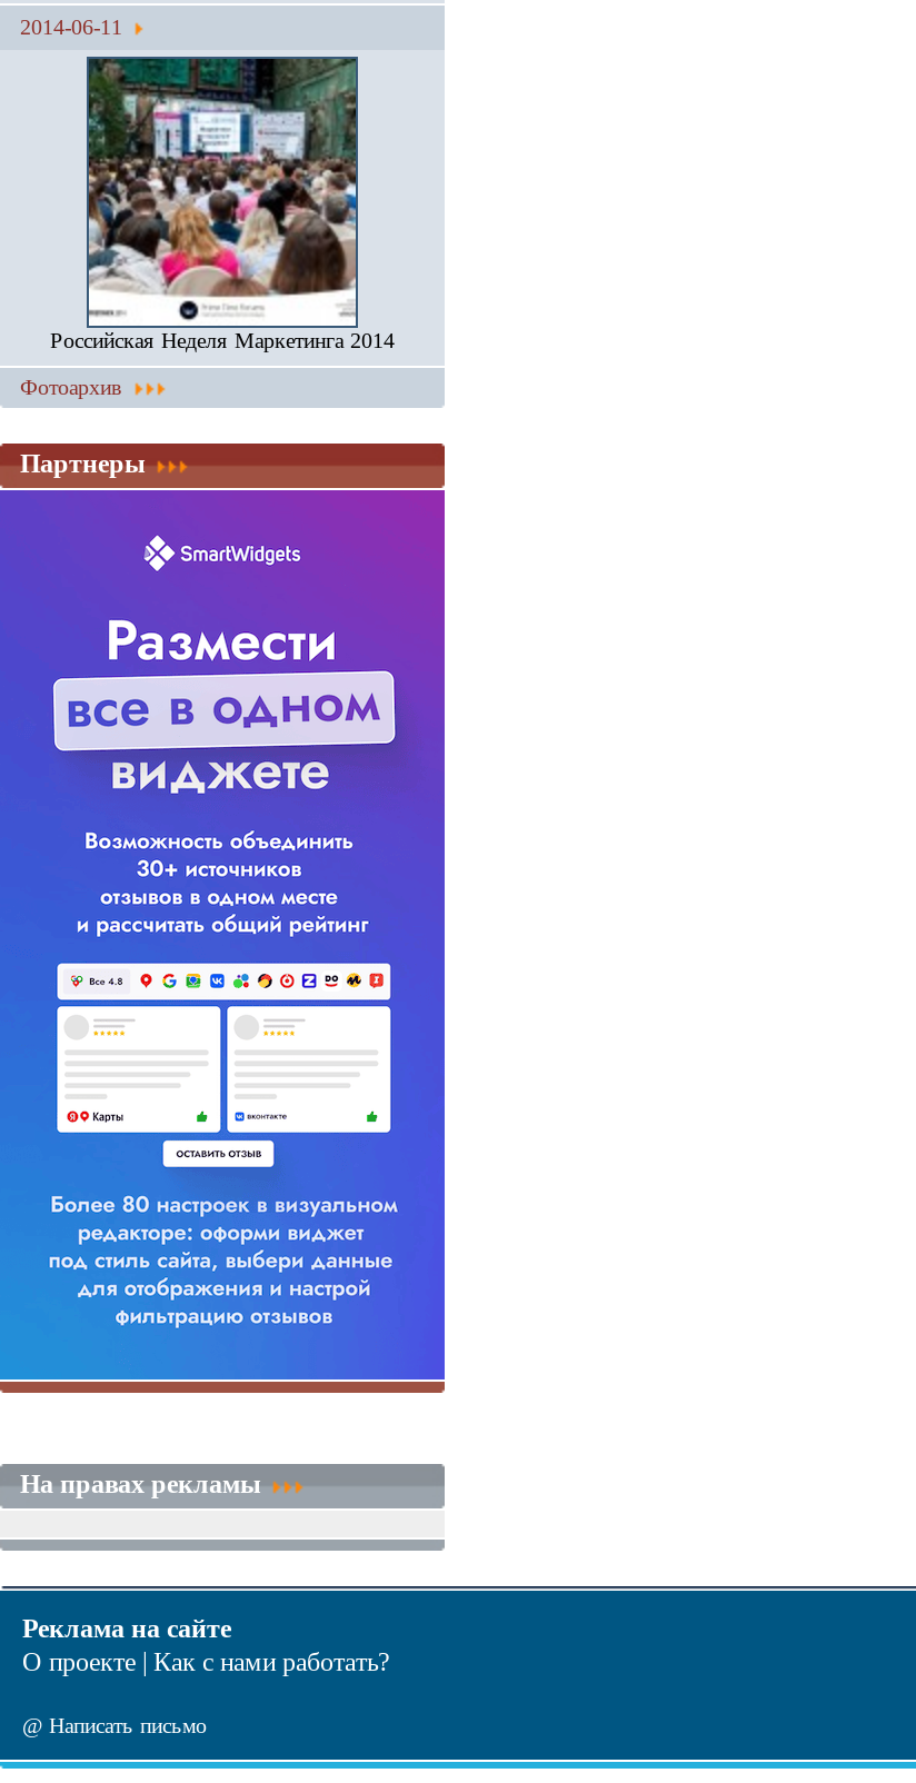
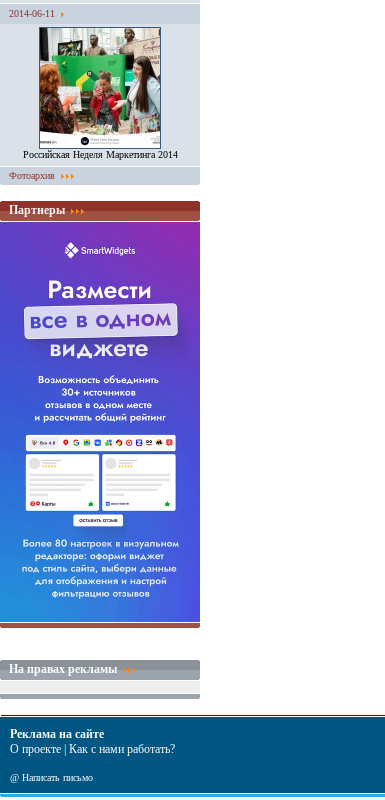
- [image]
+ [image]
